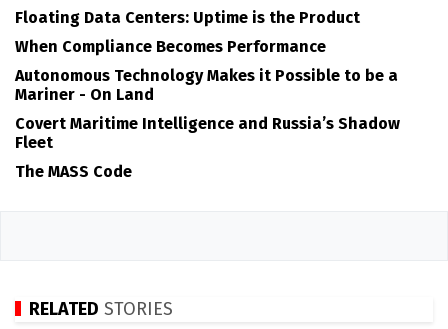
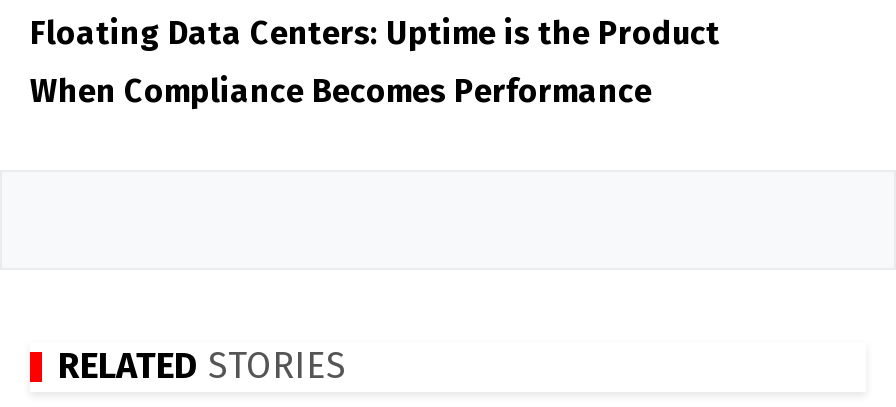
- Autonomous Technology Makes it Possible to be a
- Mariner - On Land
- Covert Maritime Intelligence and Russia’s Shadow
- Fleet
- The MASS Code
